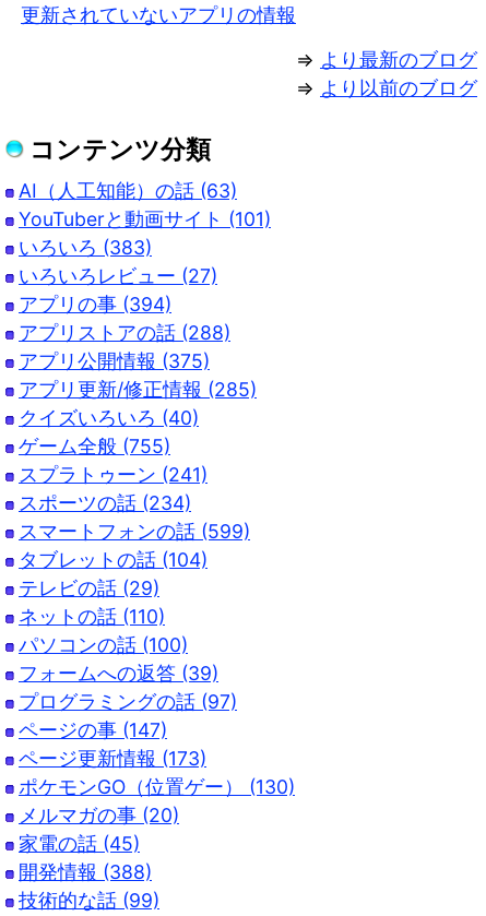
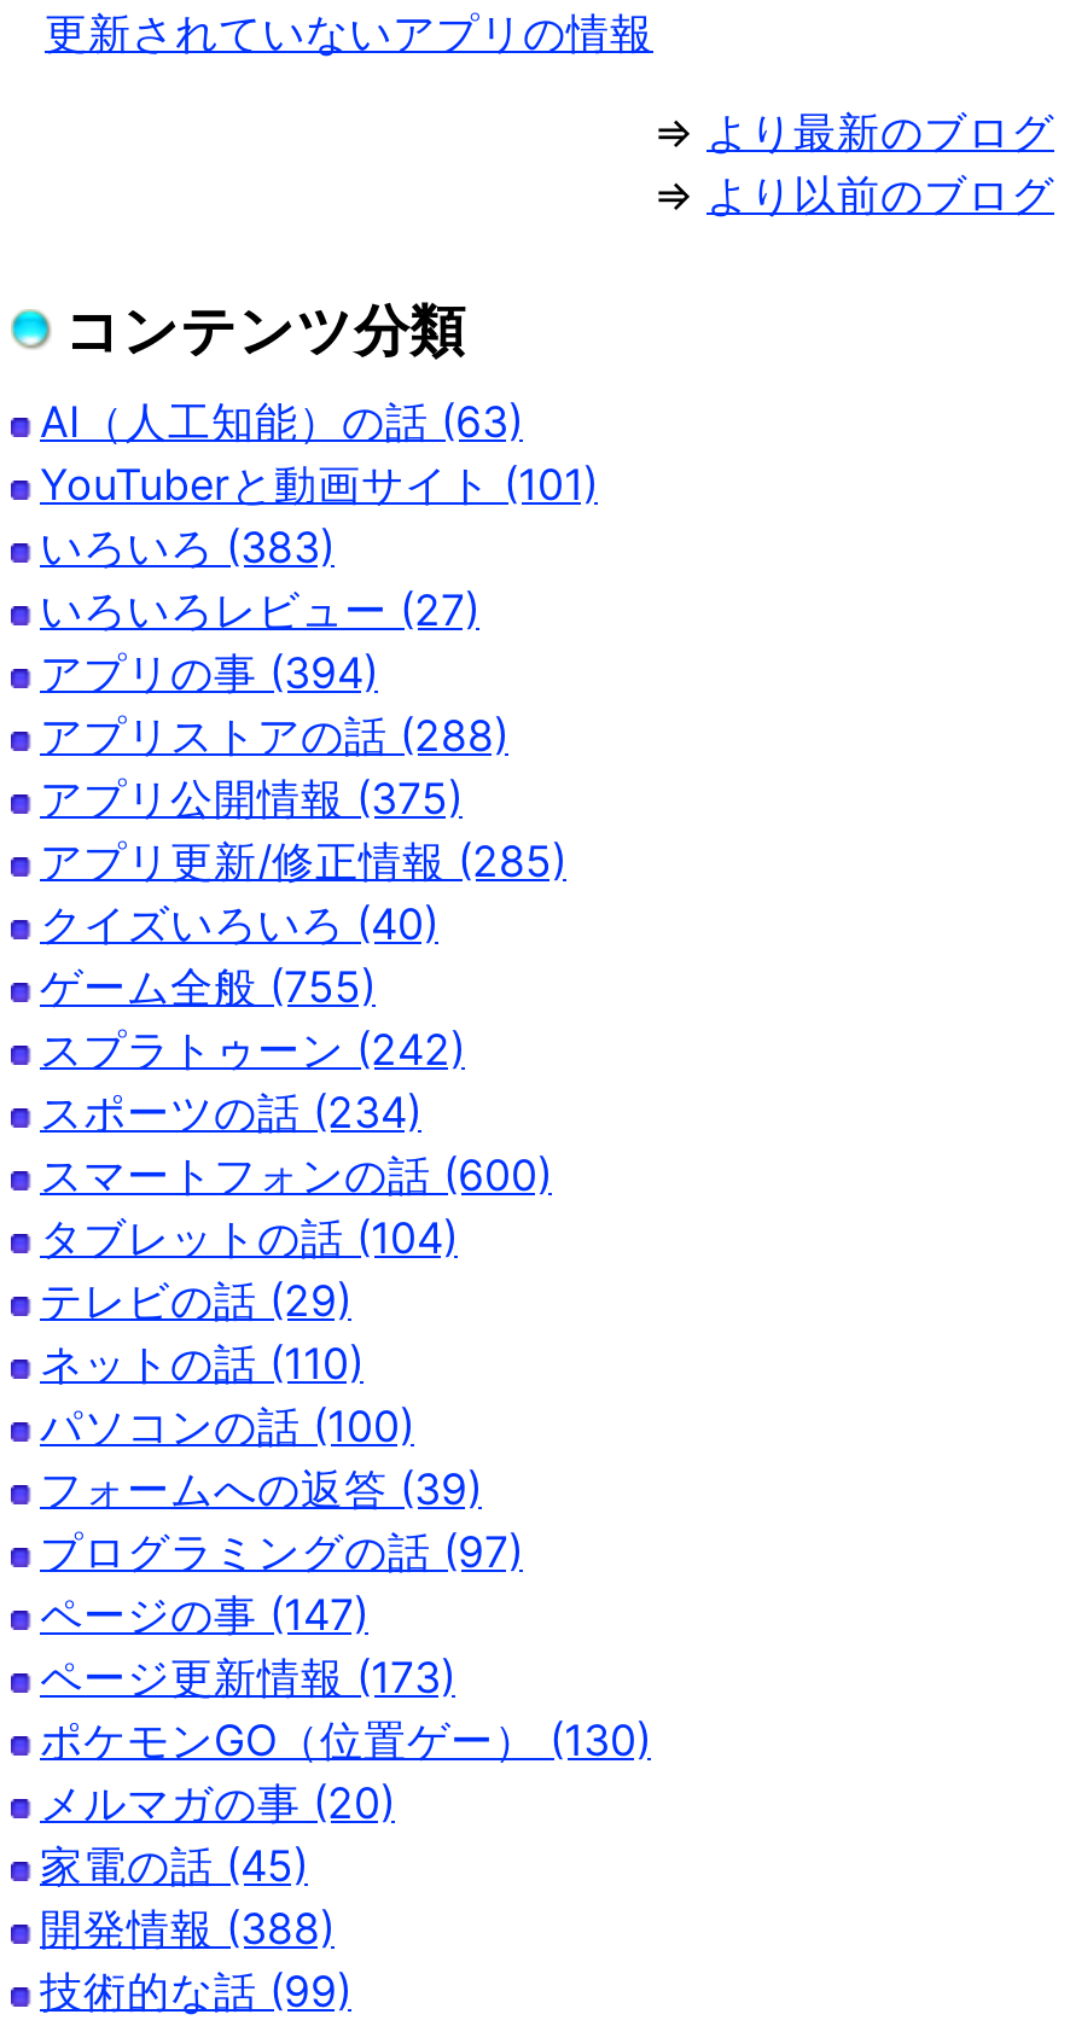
- スプラトゥーン (241)
+ スプラトゥーン (242)

- スマートフォンの話 (599)
+ スマートフォンの話 (600)
